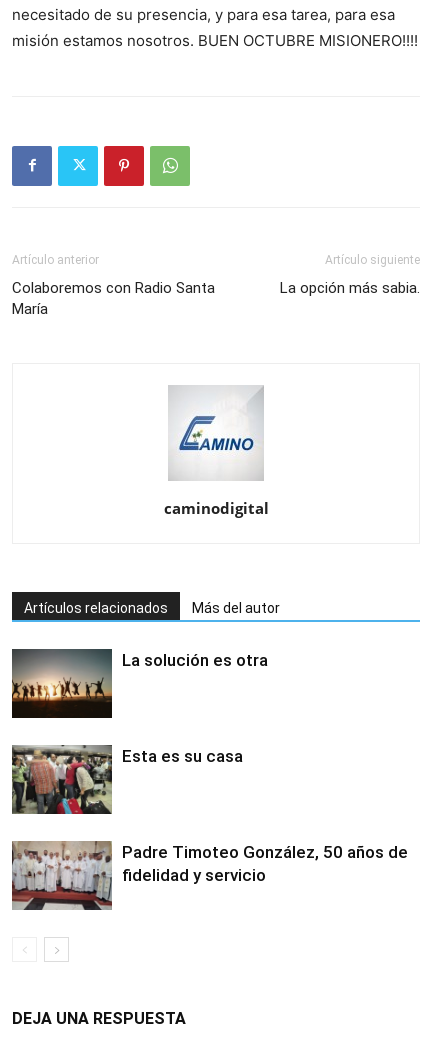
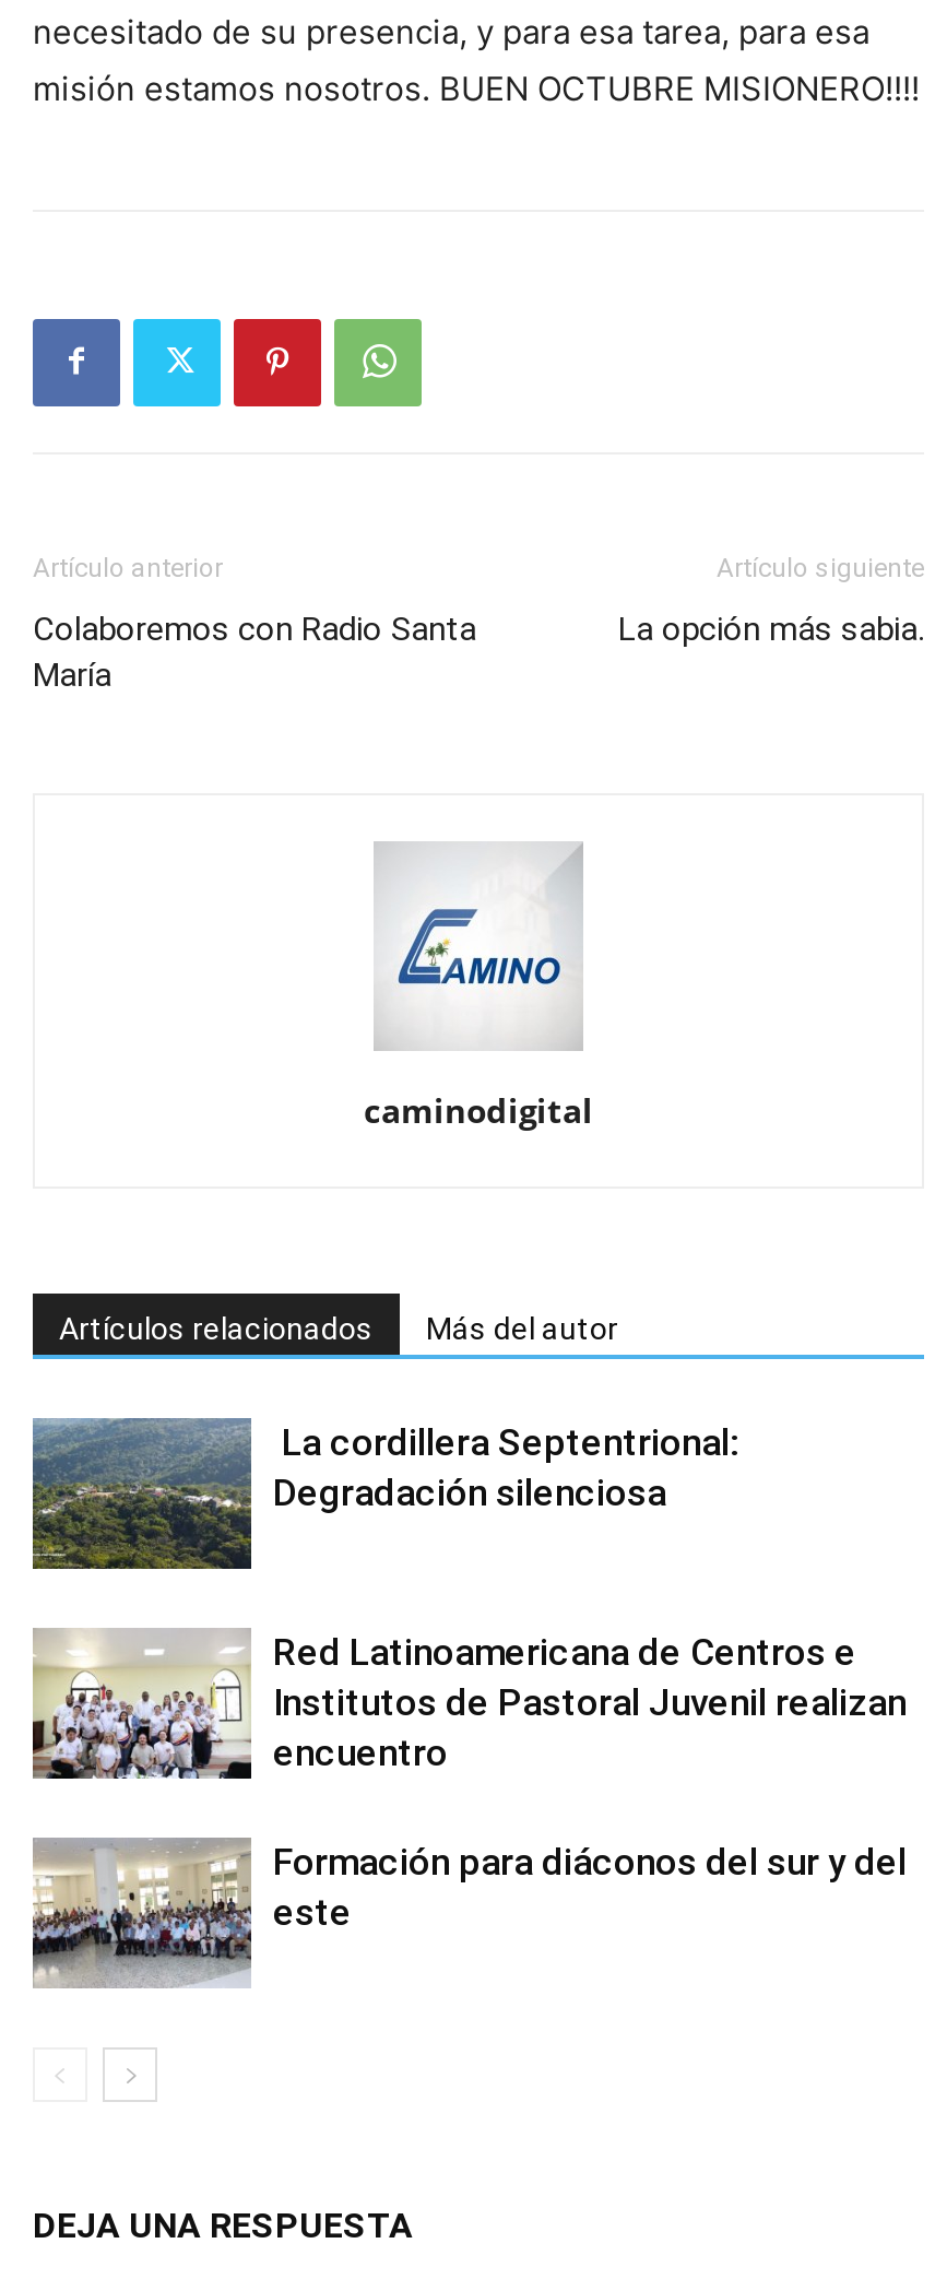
- [image]
- La solución es otra
+ [image]
+ La cordillera Septentrional:
+ Degradación silenciosa

- [image]
- Esta es su casa
+ [image]
+ Red Latinoamericana de Centros e
+ Institutos de Pastoral Juvenil realizan
+ encuentro

- [image]
- Padre Timoteo González, 50 años de
- fidelidad y servicio
+ [image]
+ Formación para diáconos del sur y del
+ este
